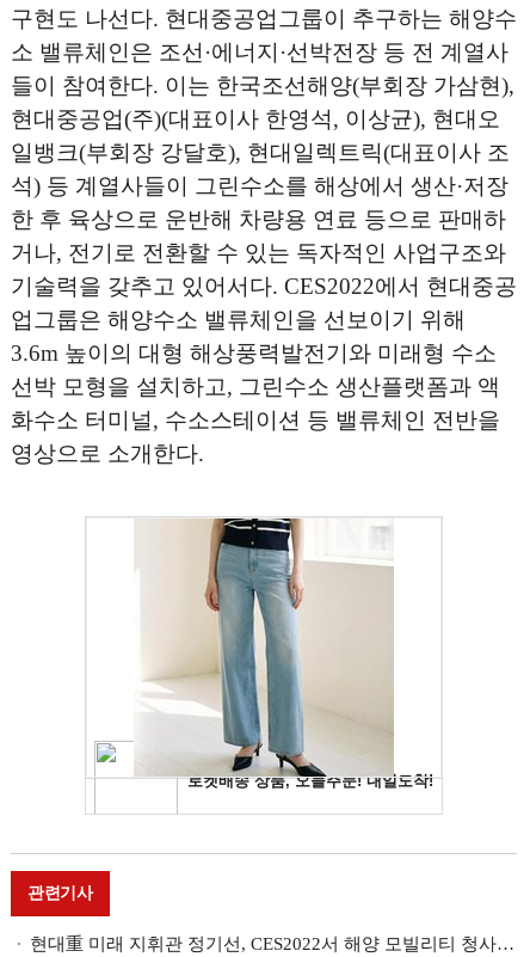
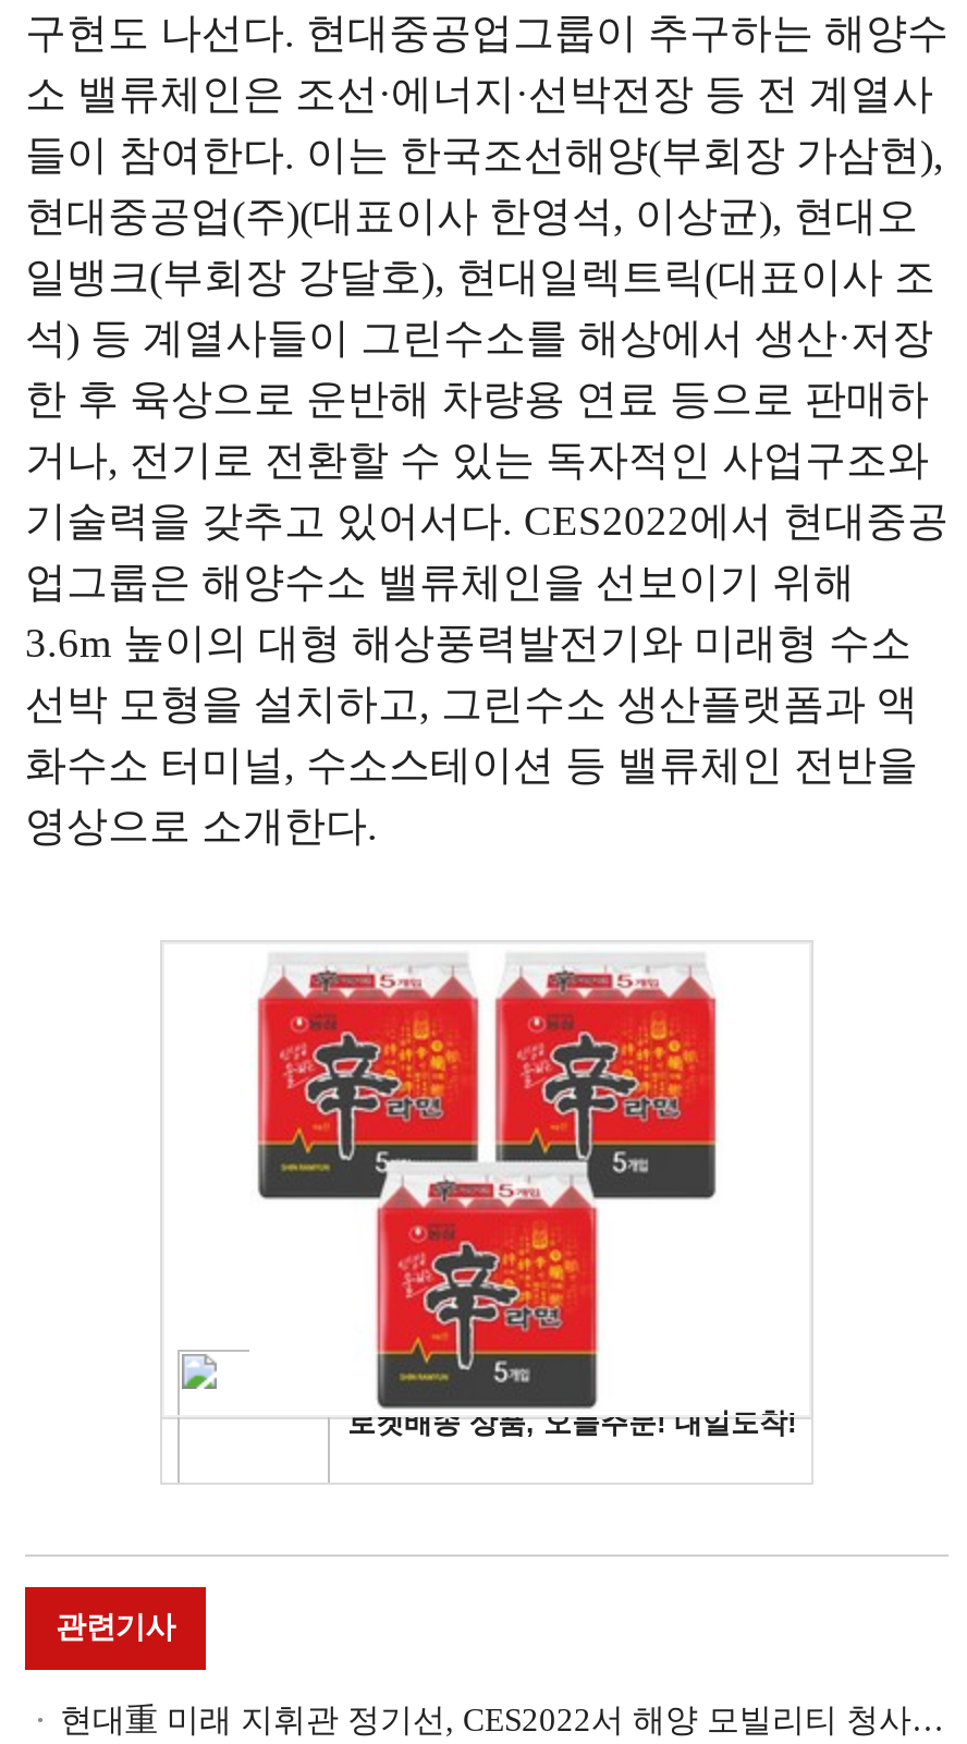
- [image]
+ [image]
